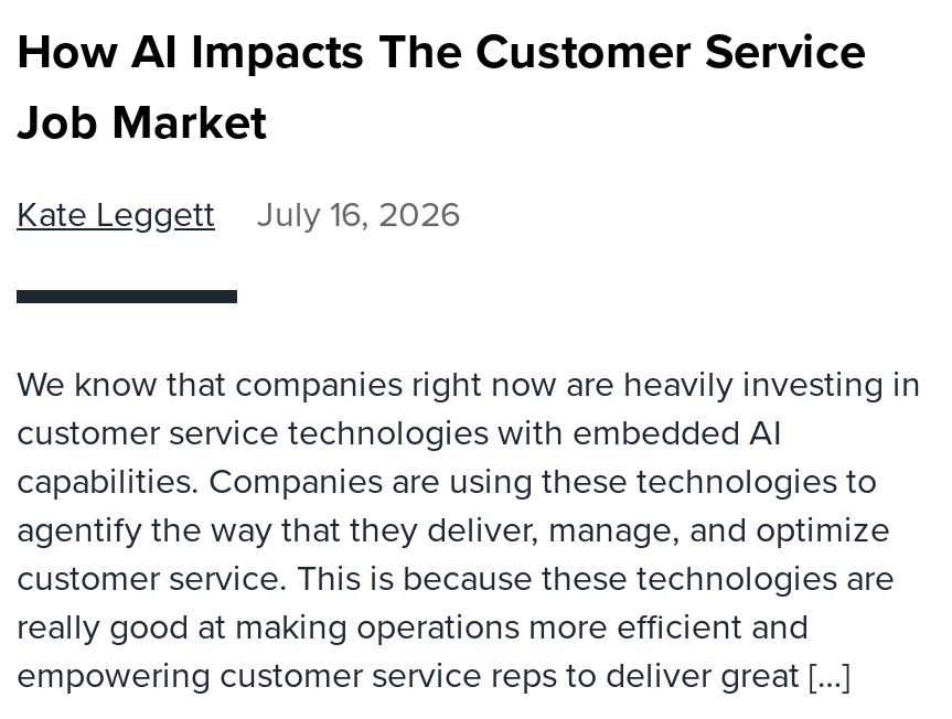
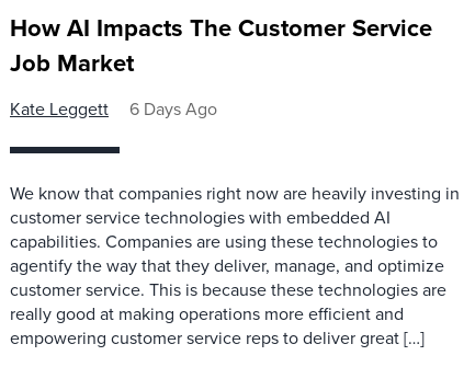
- Kate Leggett July 16, 2026
+ Kate Leggett 6 Days Ago
